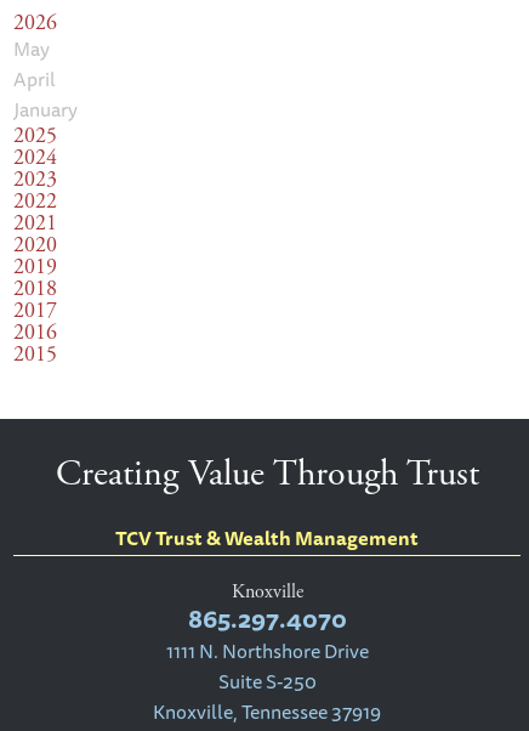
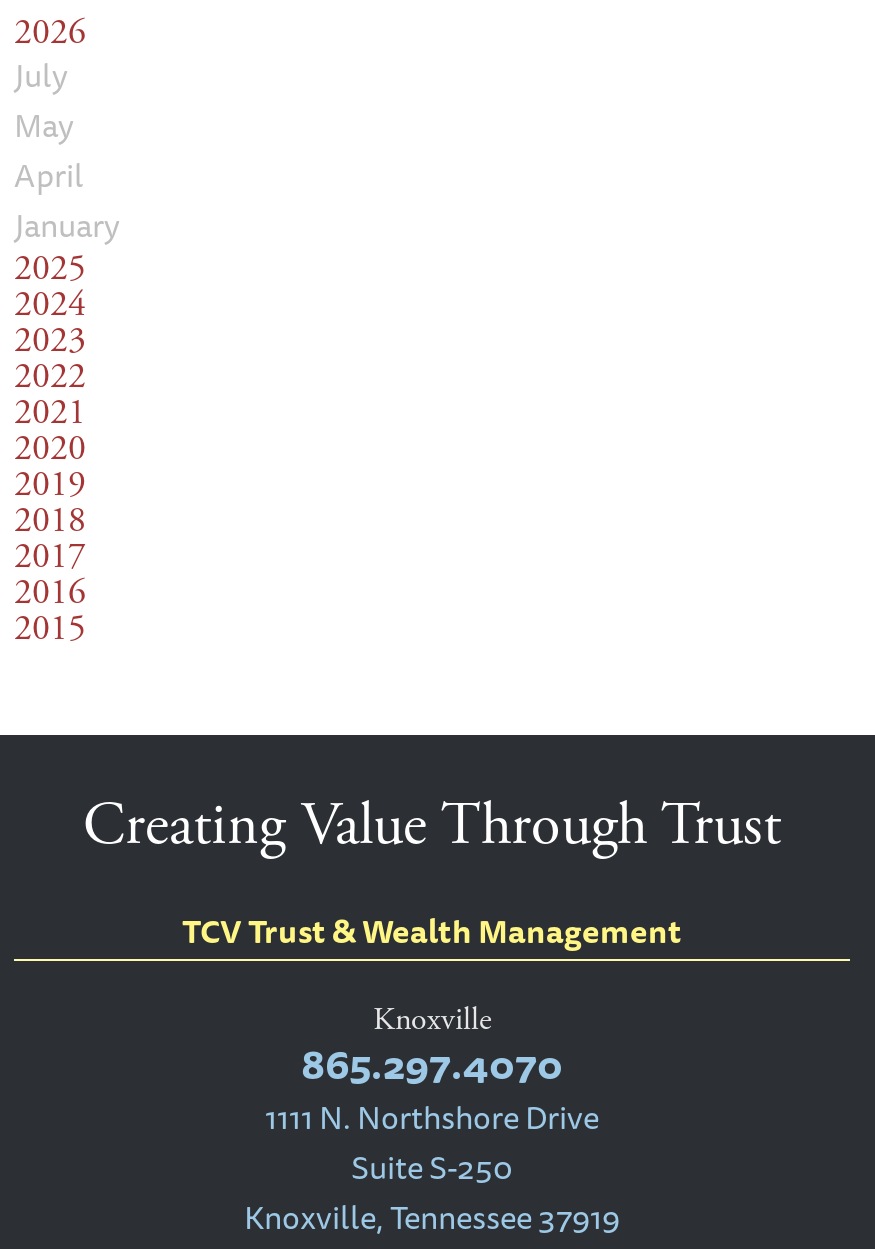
+ July
